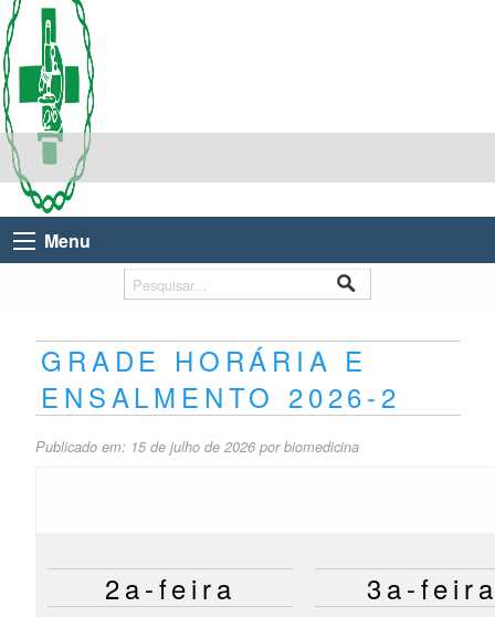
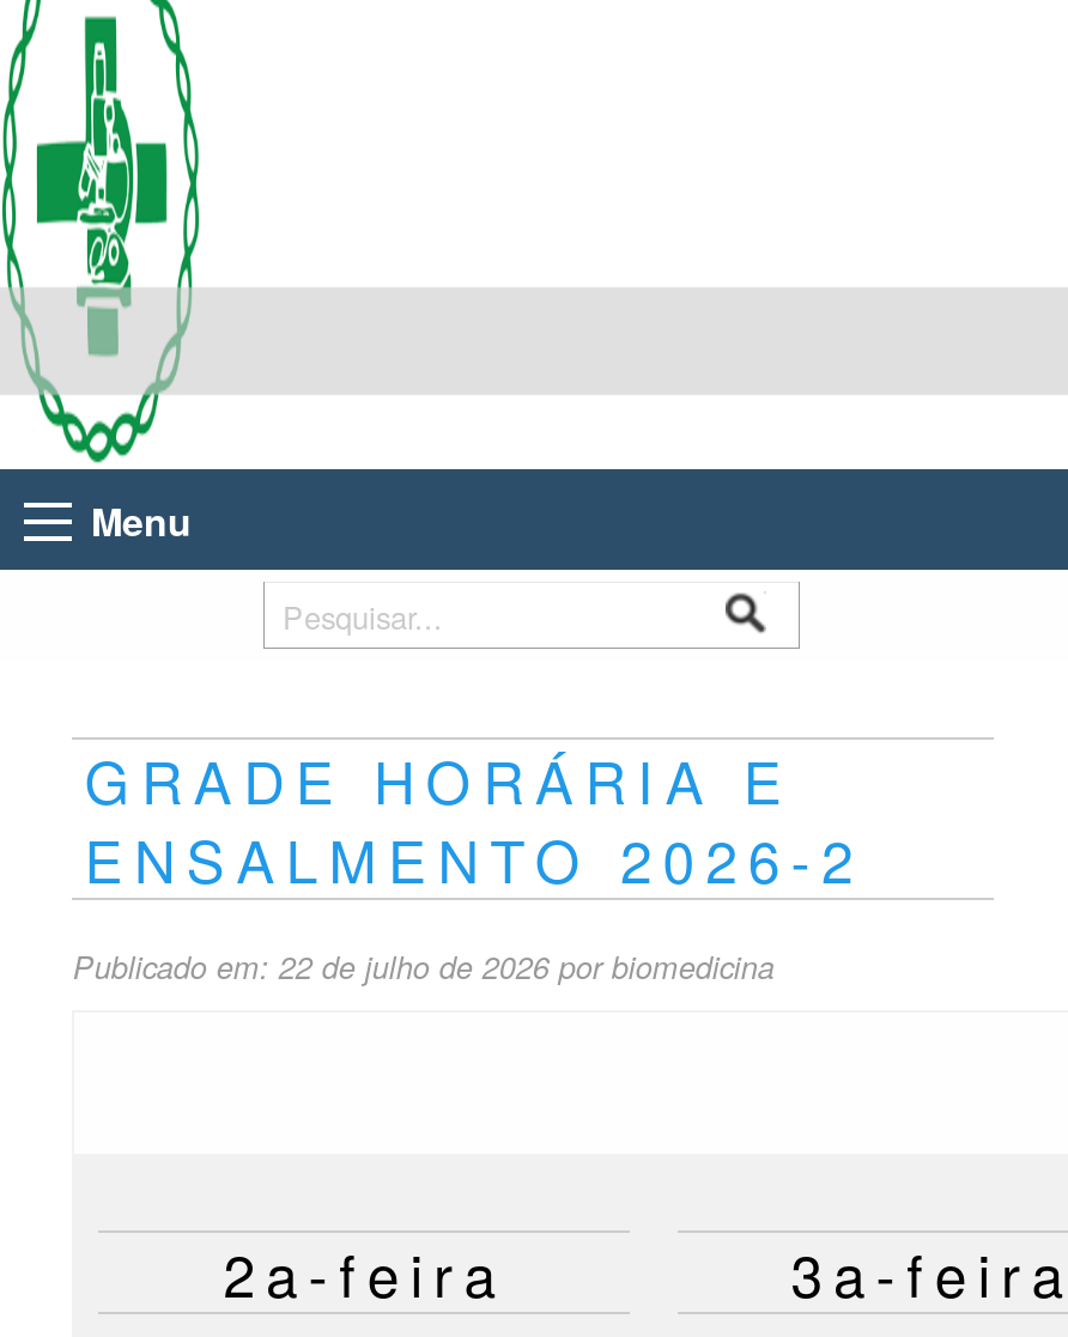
- Publicado em: 15 de julho de 2026 porbiomedicina
+ Publicado em: 22 de julho de 2026 porbiomedicina
